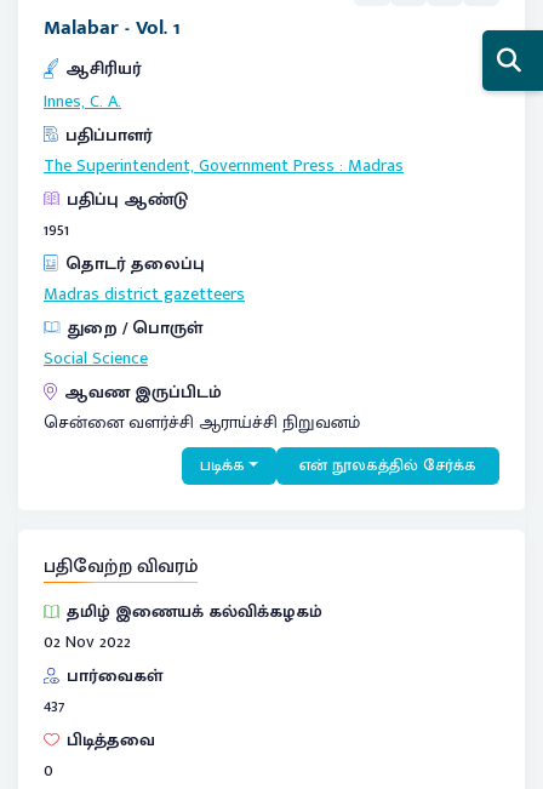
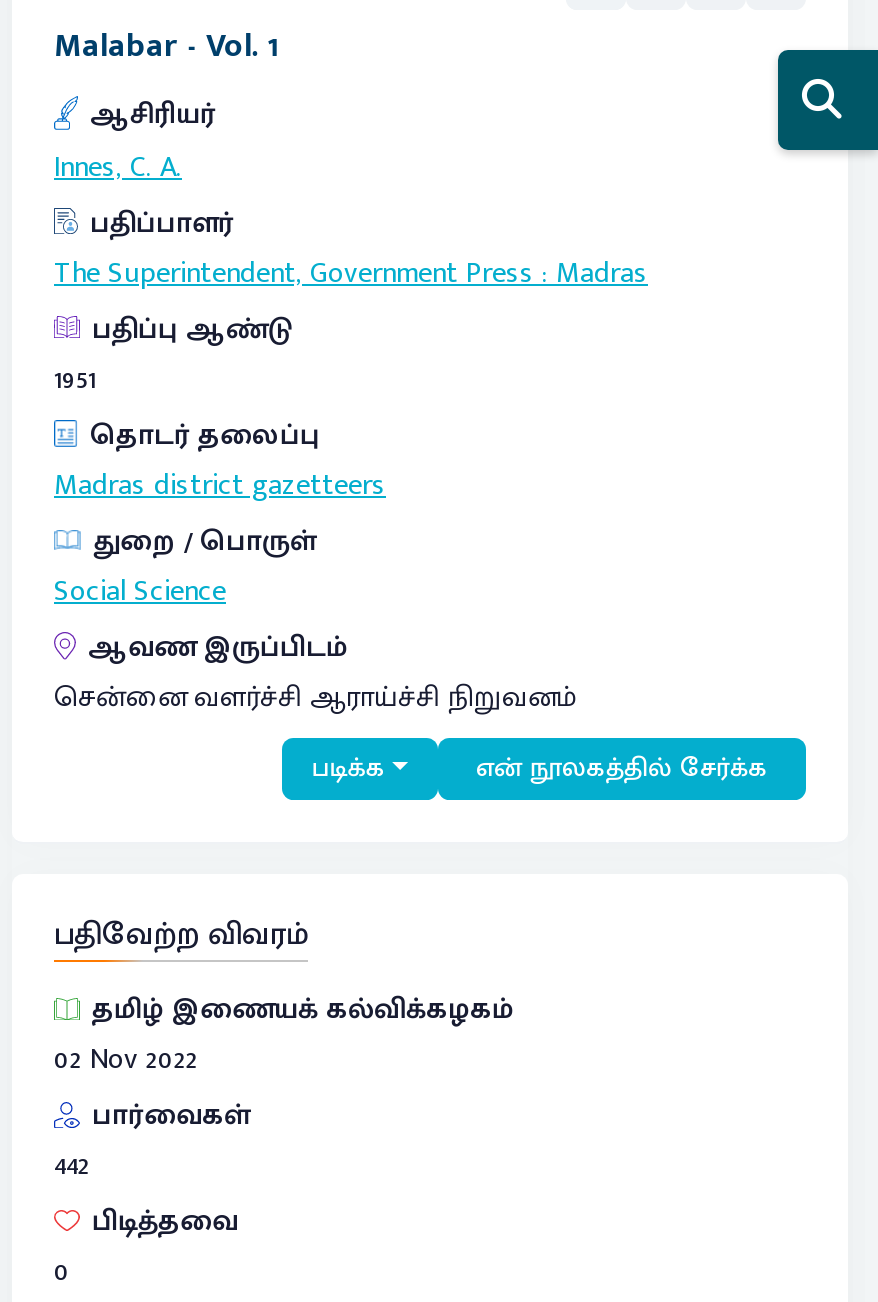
- 437
+ 442
